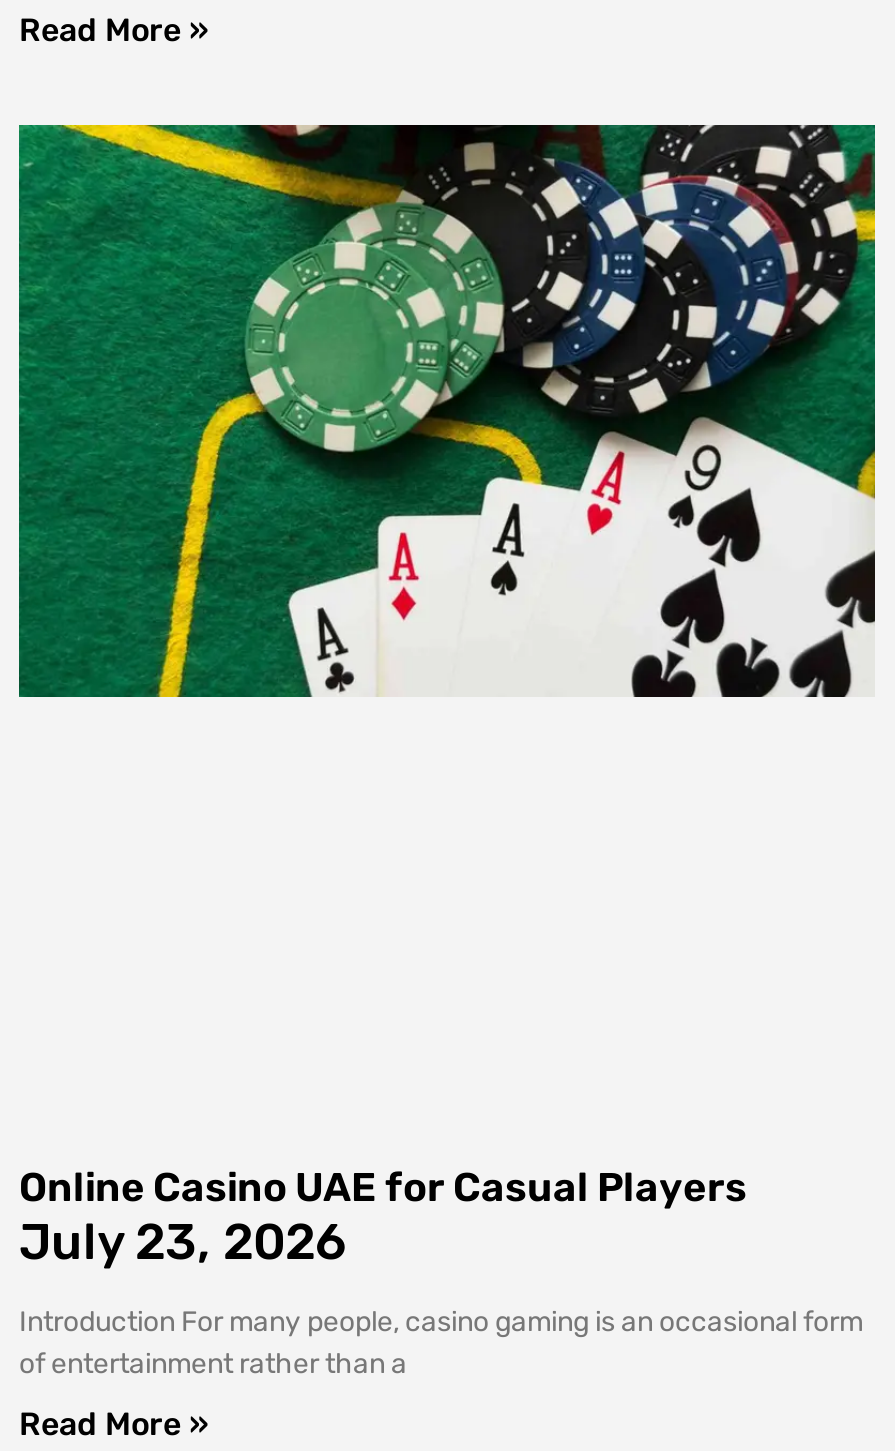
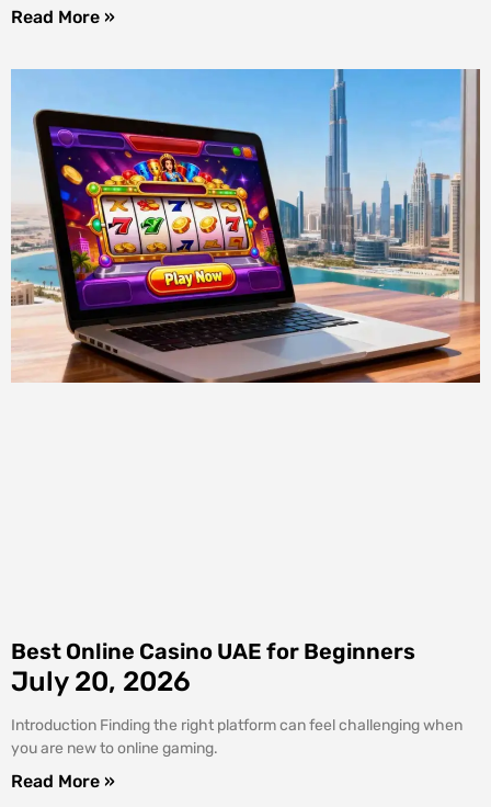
- [image]
+ [image]

- Online Casino UAE for Casual Players
- July 23, 2026
+ Best Online Casino UAE for Beginners
+ July 20, 2026

- Introduction For many people, casino gaming is an occasional form
- of entertainment rather than a
+ Introduction Finding the right platform can feel challenging when
+ you are new to online gaming.
